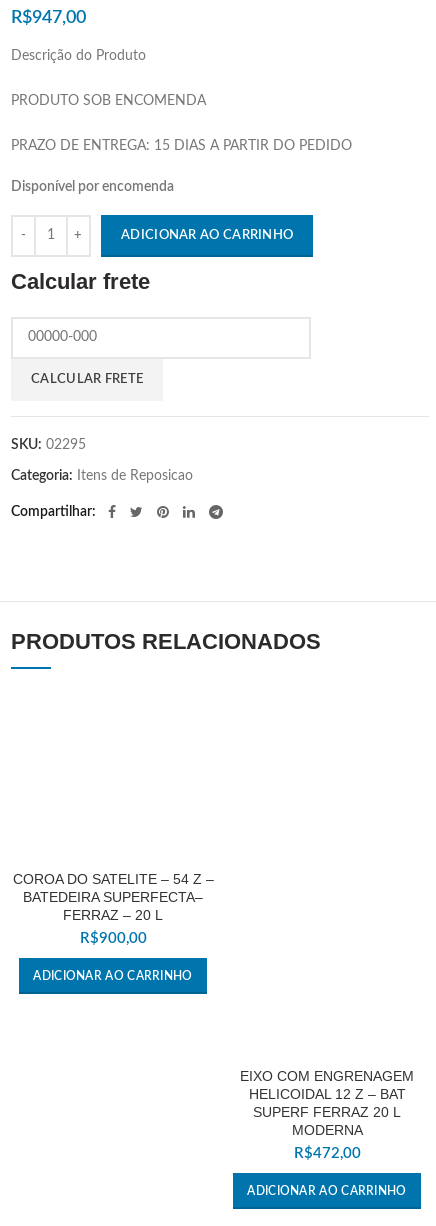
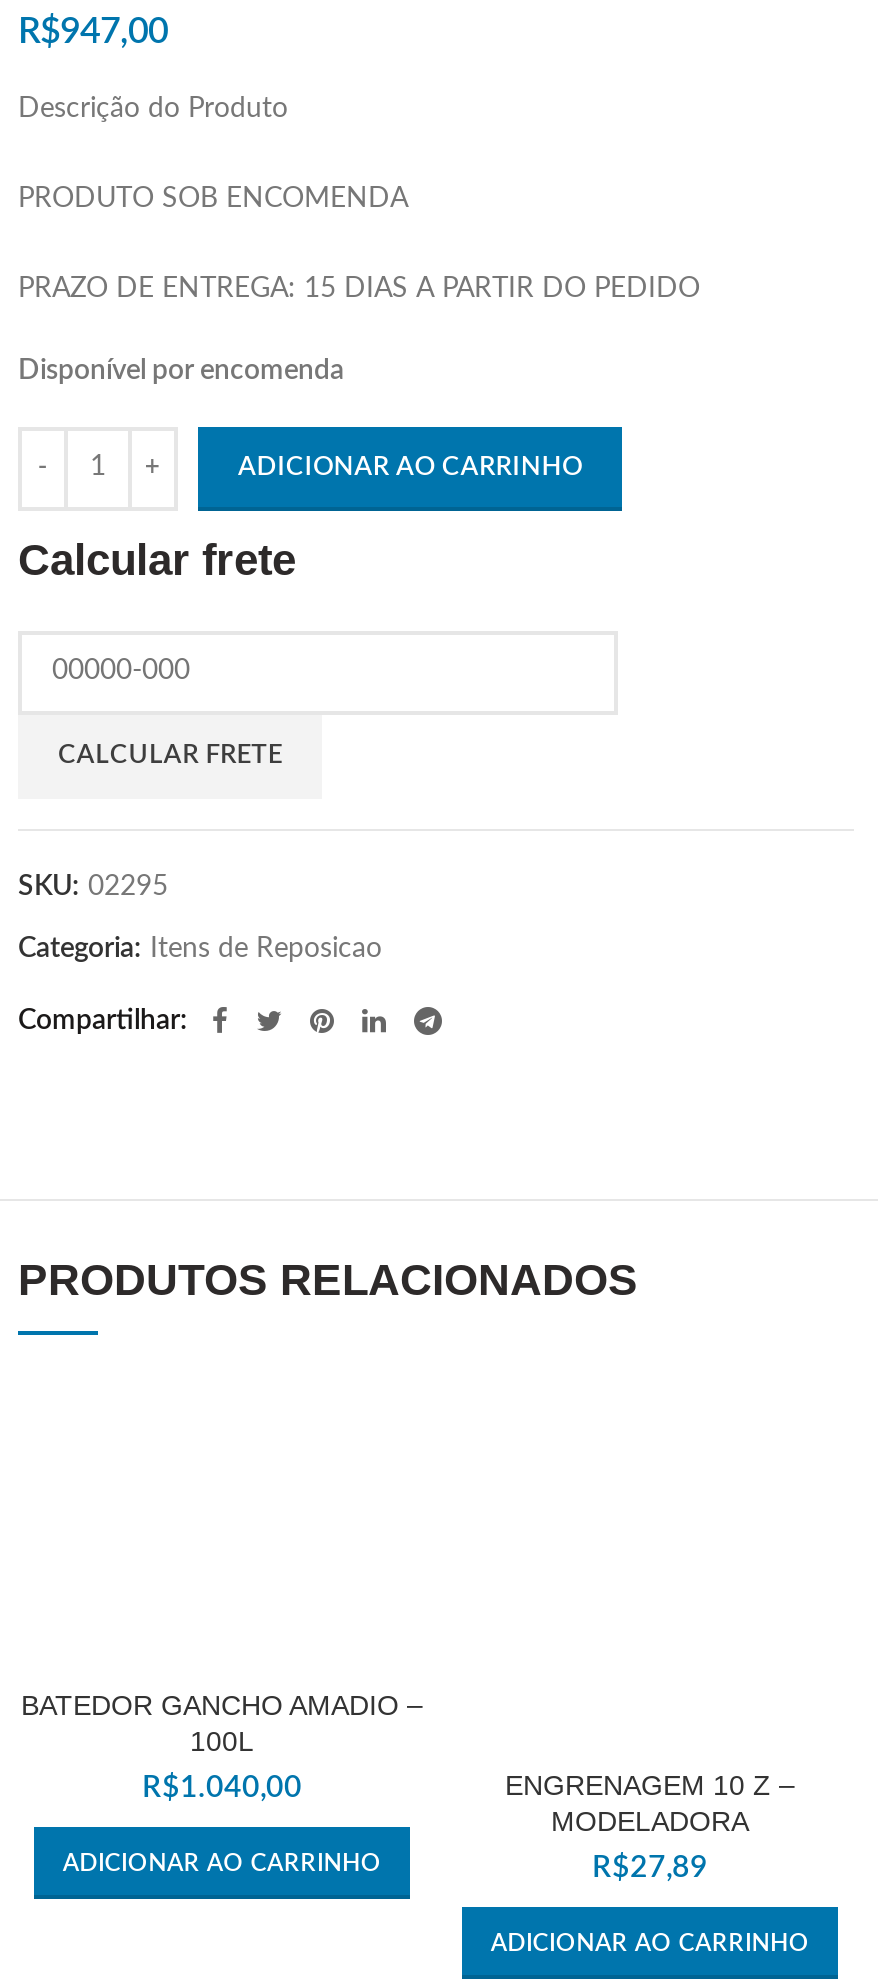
- COROA DO SATELITE – 54 Z –
- BATEDEIRA SUPERFECTA–
- FERRAZ – 20 L
+ BATEDOR GANCHO AMADIO –
+ 100L

- R$900,00
+ R$1.040,00

- EIXO COM ENGRENAGEM
- HELICOIDAL 12 Z – BAT
- SUPERF FERRAZ 20 L
- MODERNA
+ ENGRENAGEM 10 Z –
+ MODELADORA

- R$472,00
+ R$27,89
